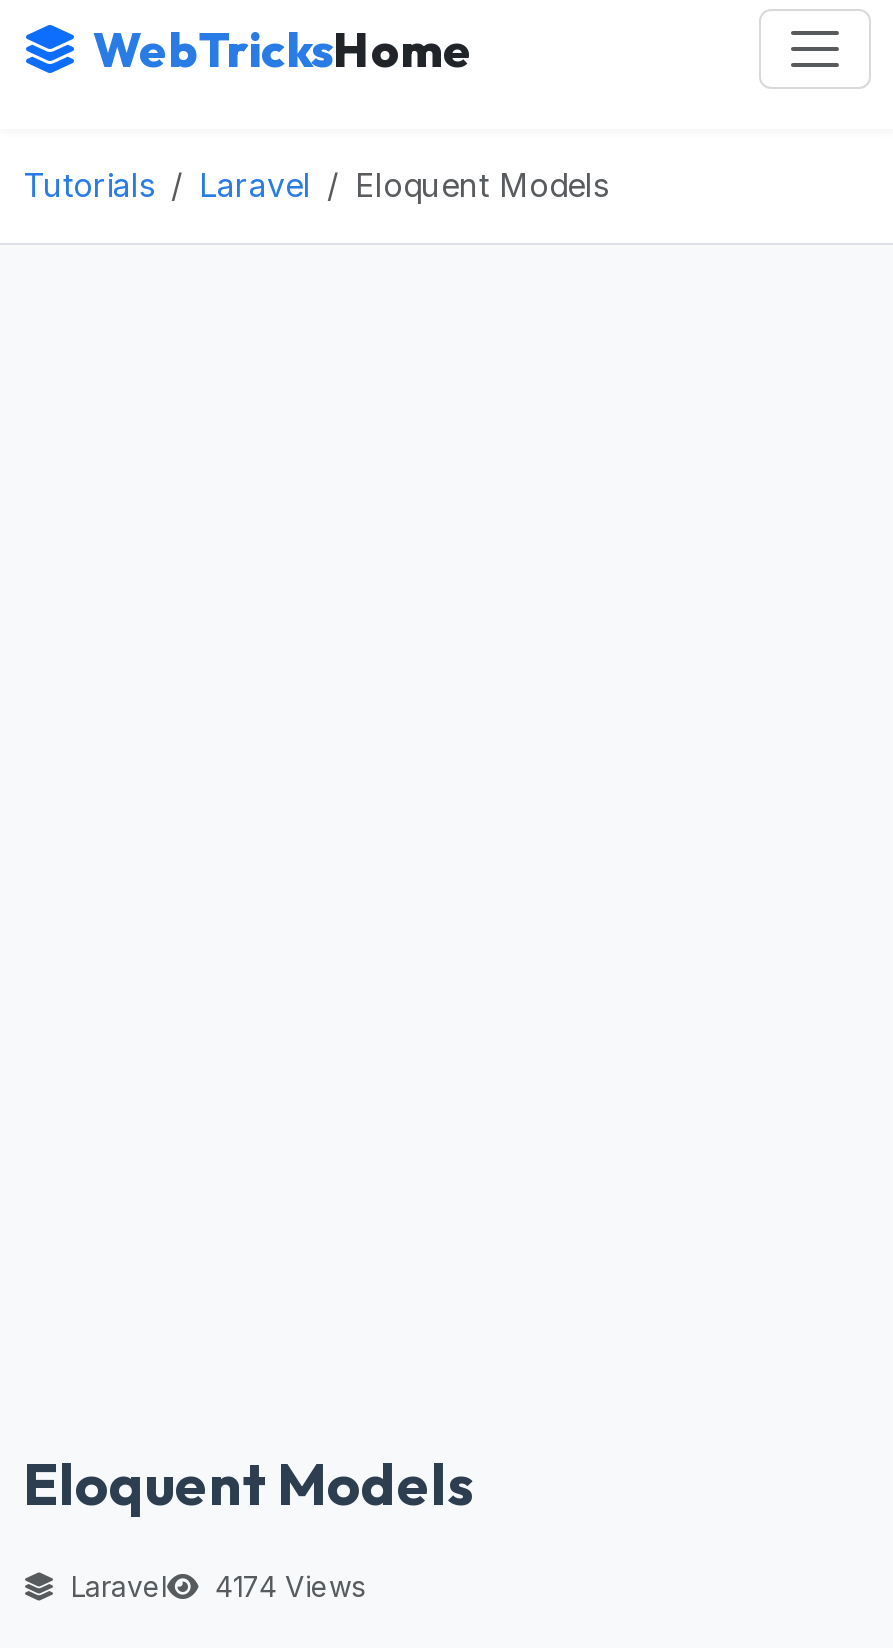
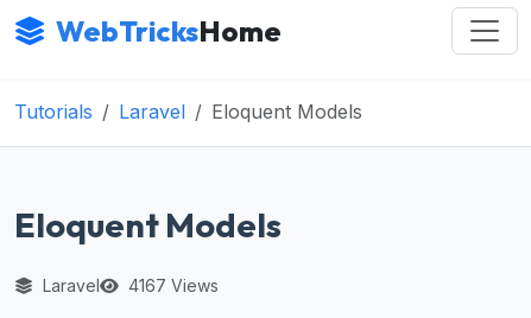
- Laravel 4174 Views
+ Laravel 4167 Views
